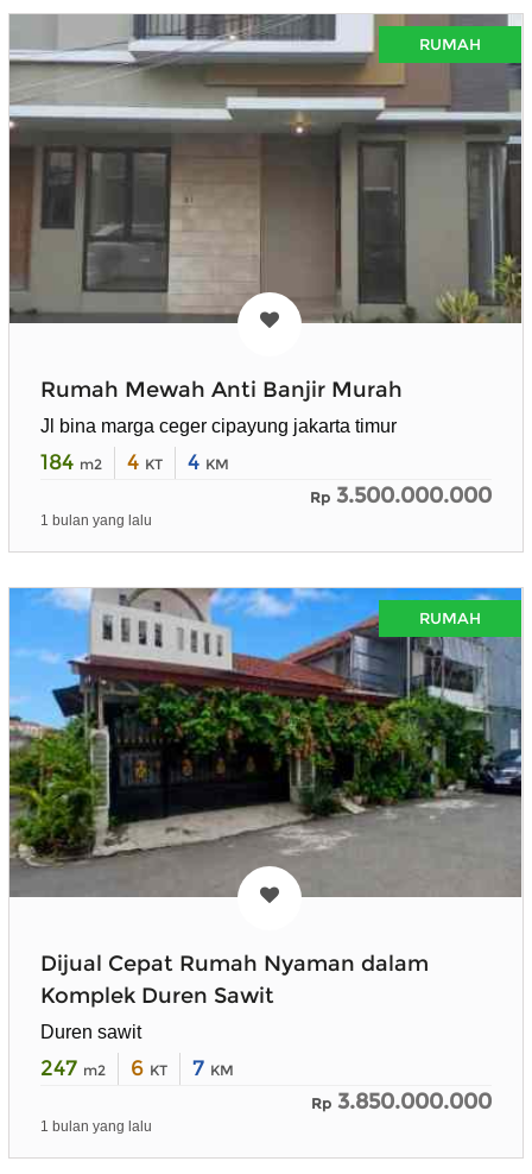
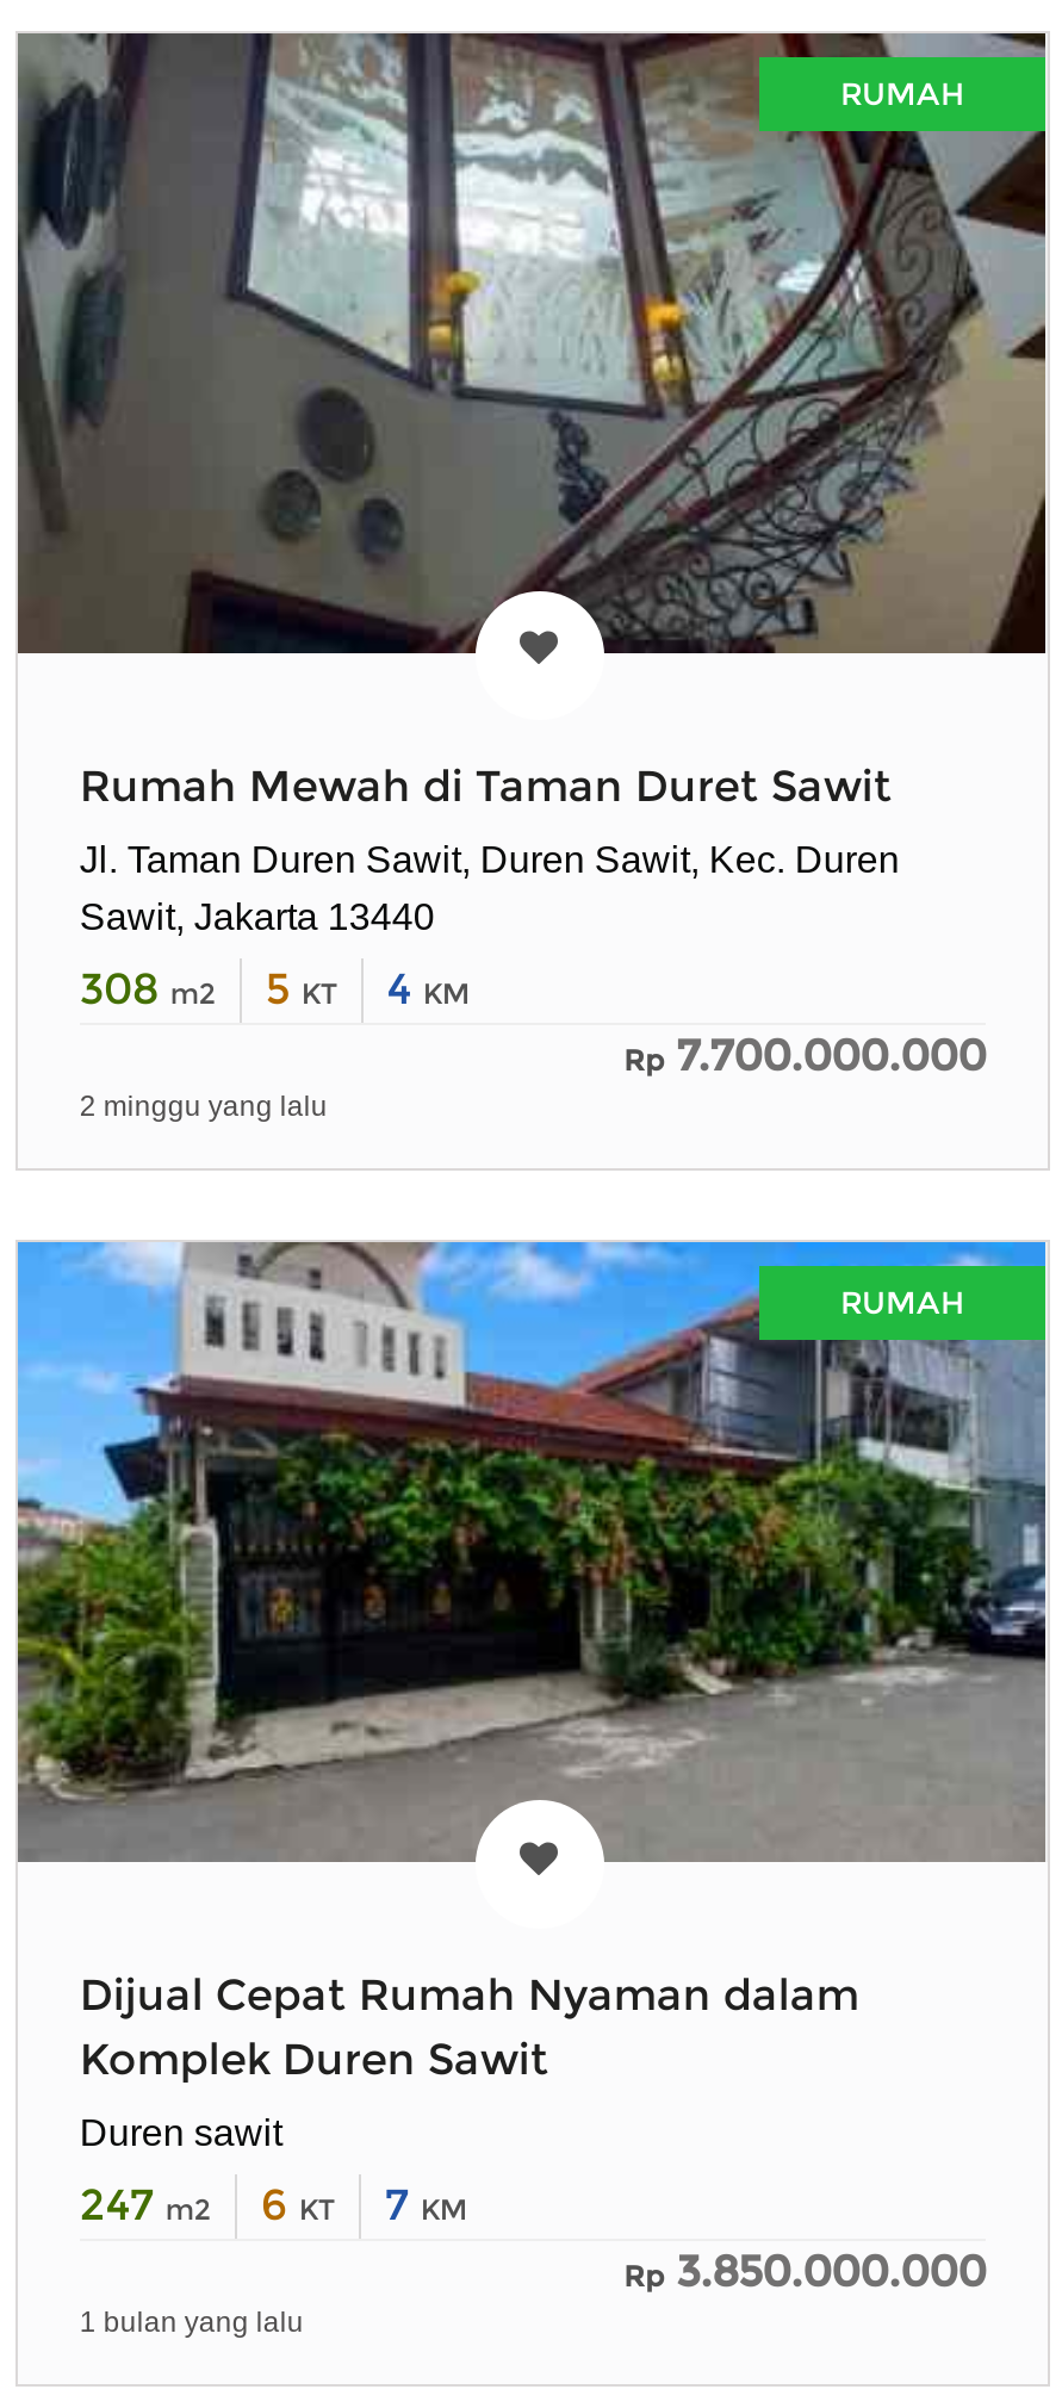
- [image]
+ [image]

- Rumah Mewah Anti Banjir Murah
+ Rumah Mewah di Taman Duret Sawit

- Jl bina marga ceger cipayung jakarta timur
+ Jl. Taman Duren Sawit, Duren Sawit, Kec. Duren
+ Sawit, Jakarta 13440

- 184 m2
- 4 KT
+ 308 m2
+ 5 KT

- Rp 3.500.000.000
+ Rp 7.700.000.000

- 1 bulan yang lalu
+ 2 minggu yang lalu
